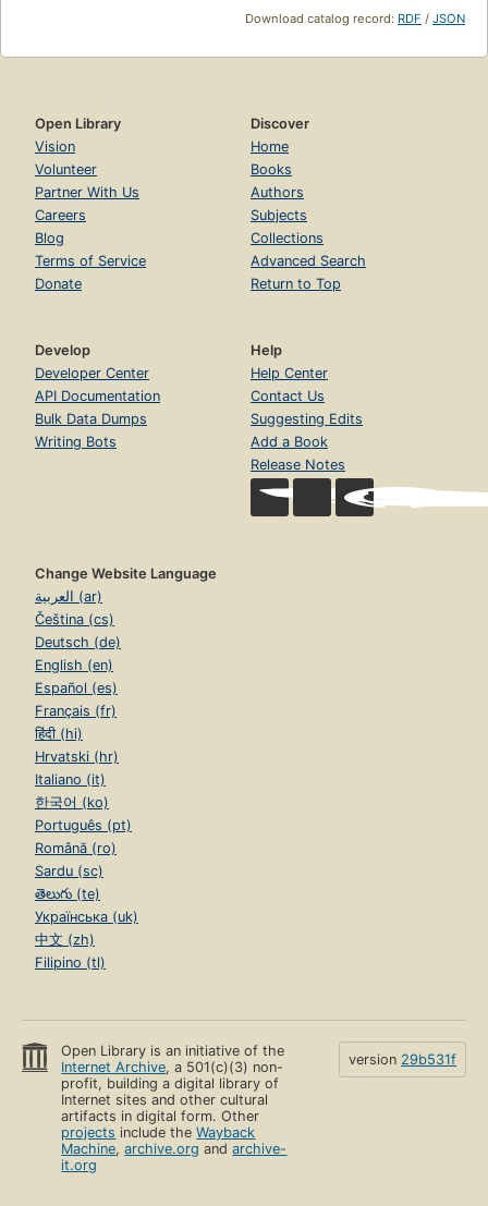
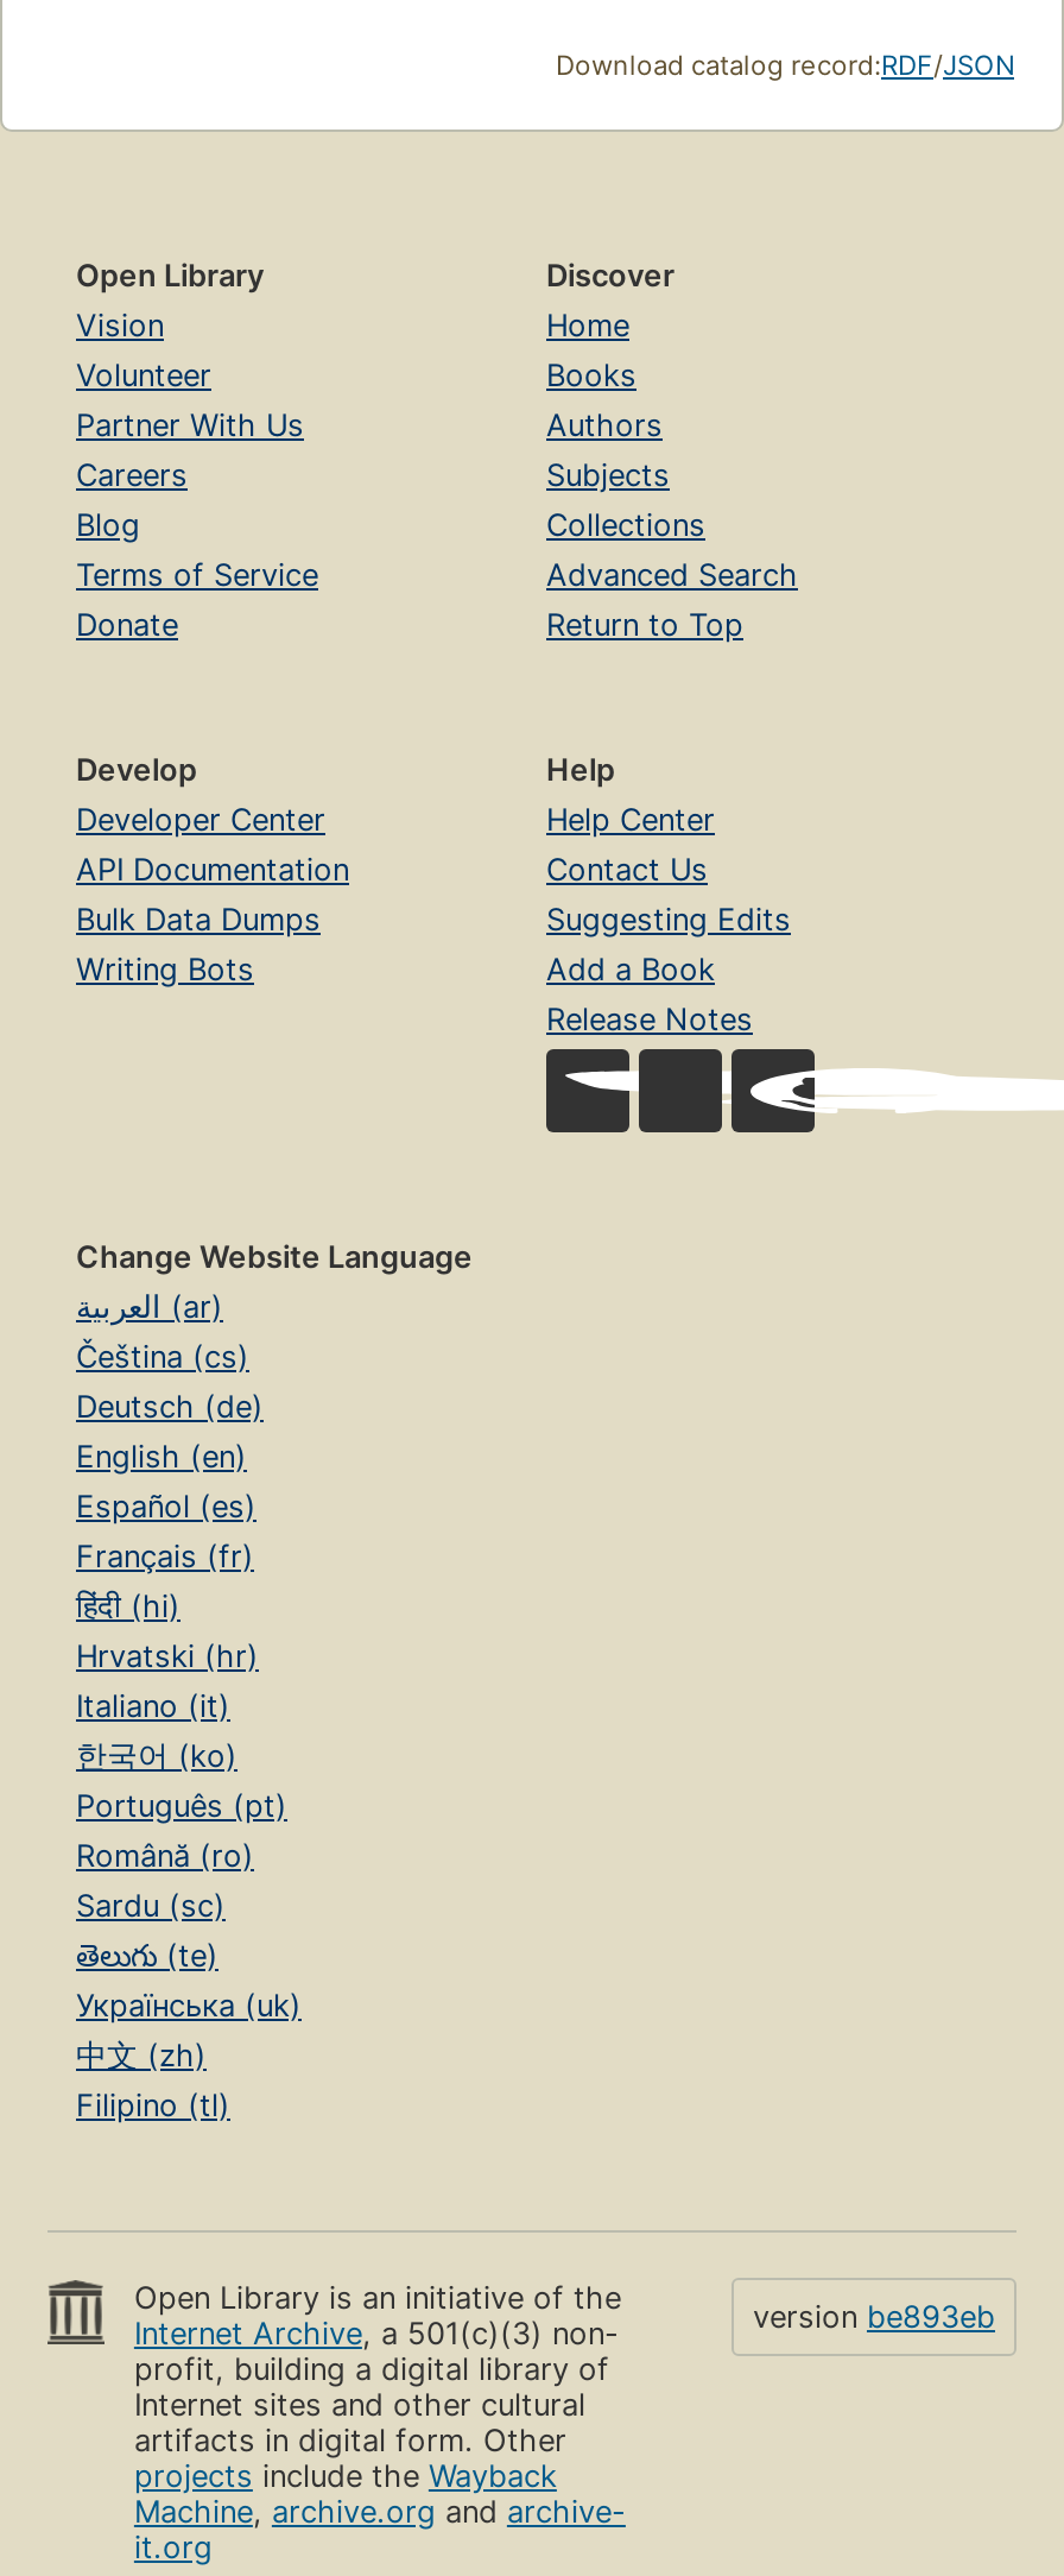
- version 29b531f
+ version be893eb
